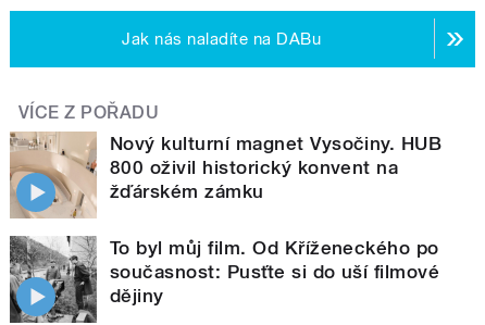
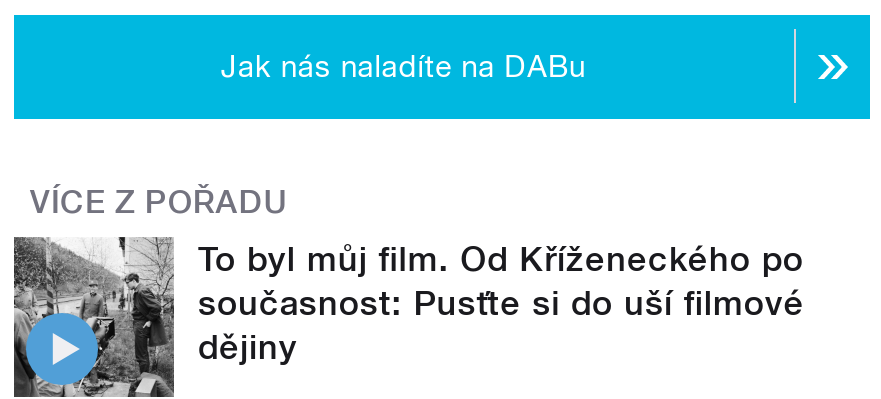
- [image]
- Nový kulturní magnet Vysočiny. HUB
- 800 oživil historický konvent na
- žďárském zámku
